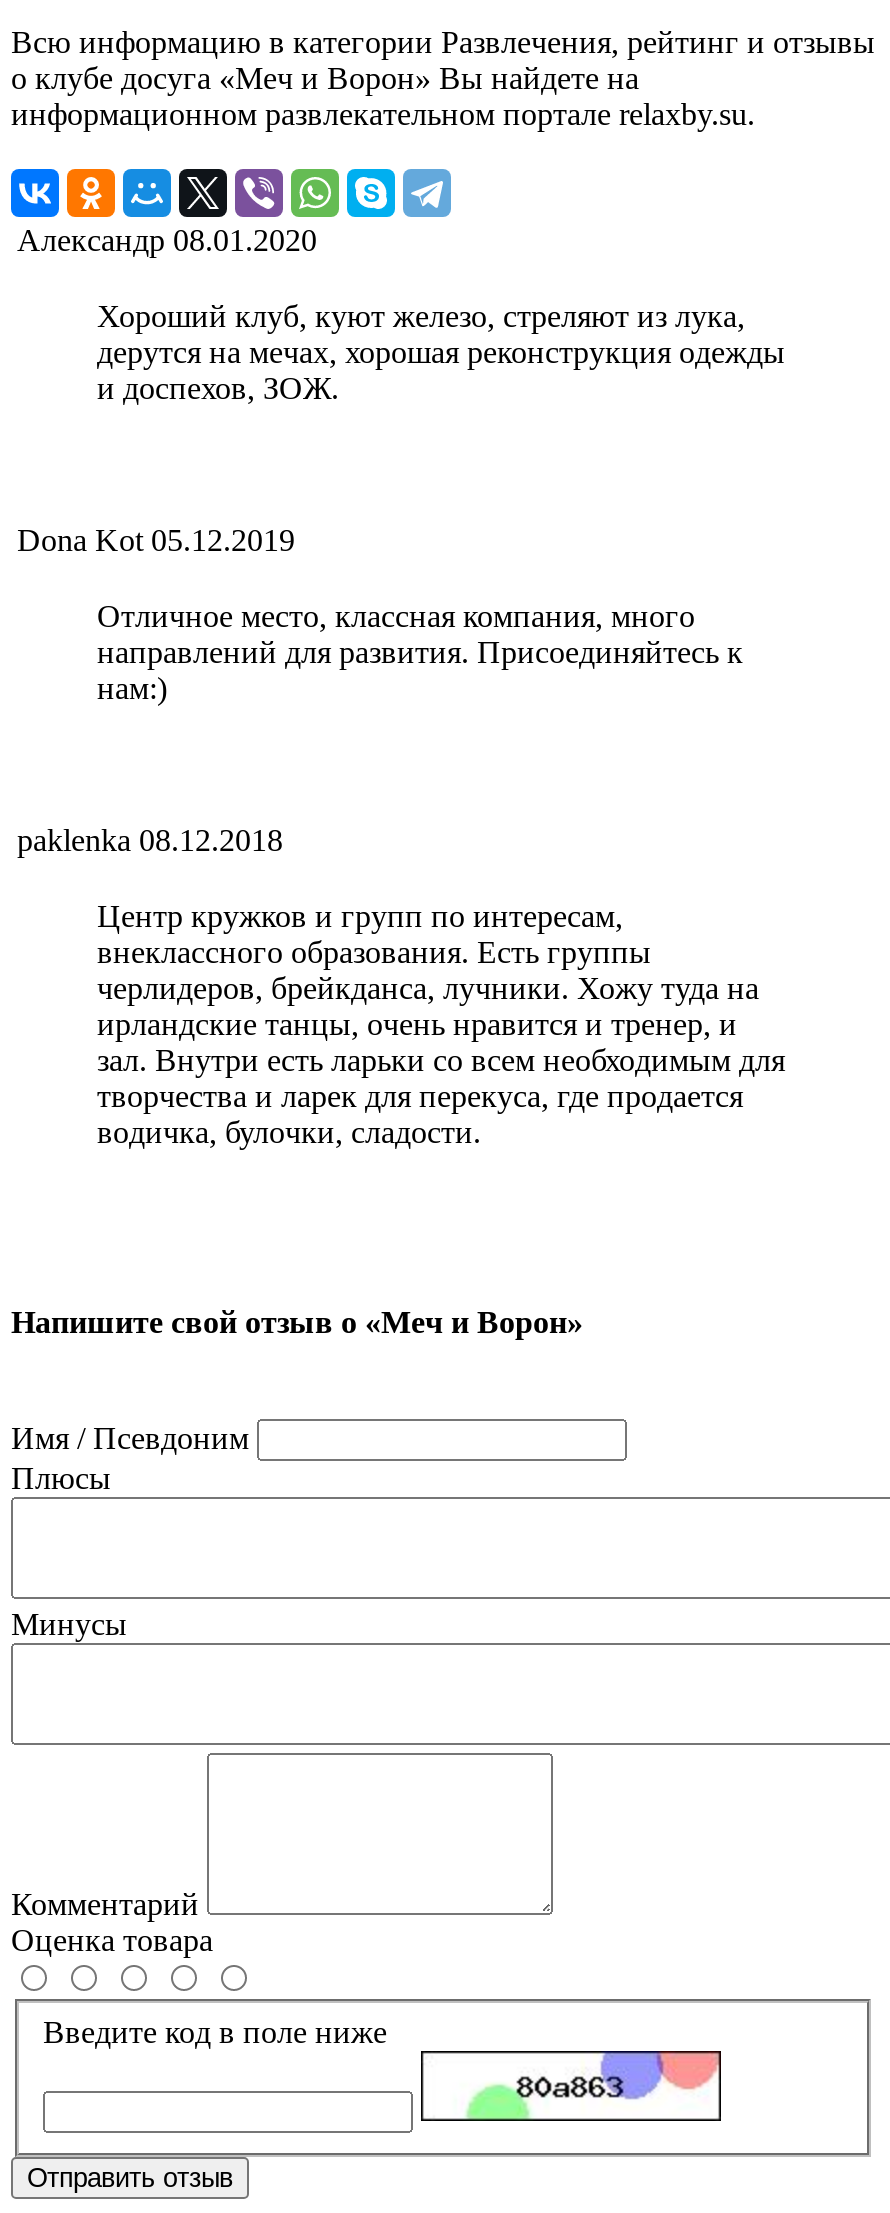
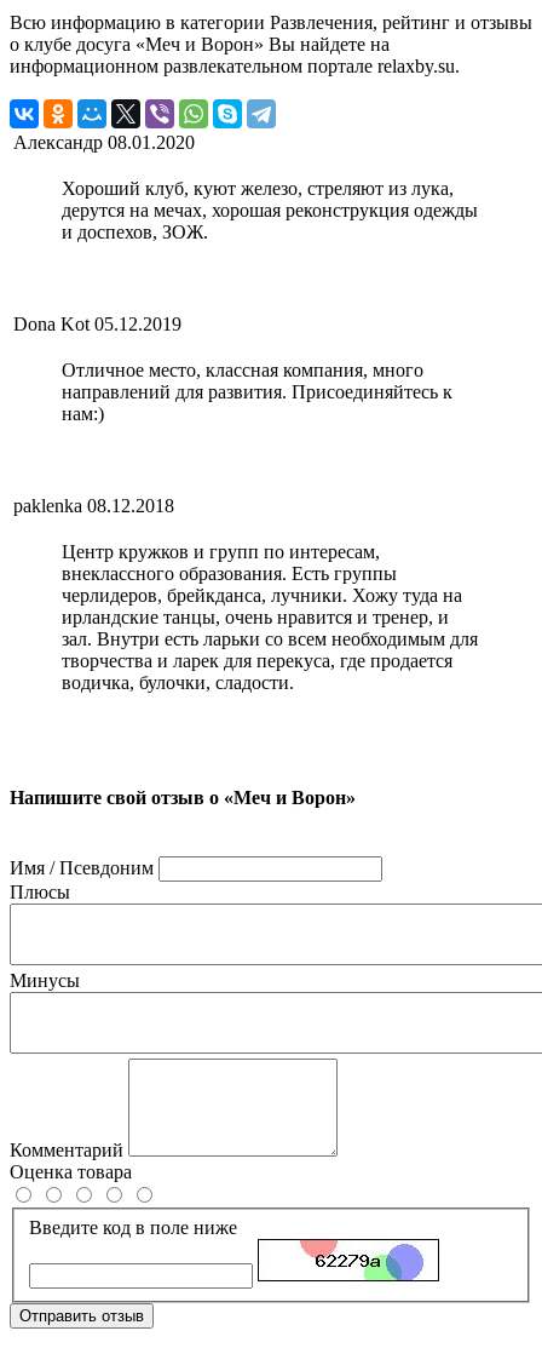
- [image]
+ [image]
